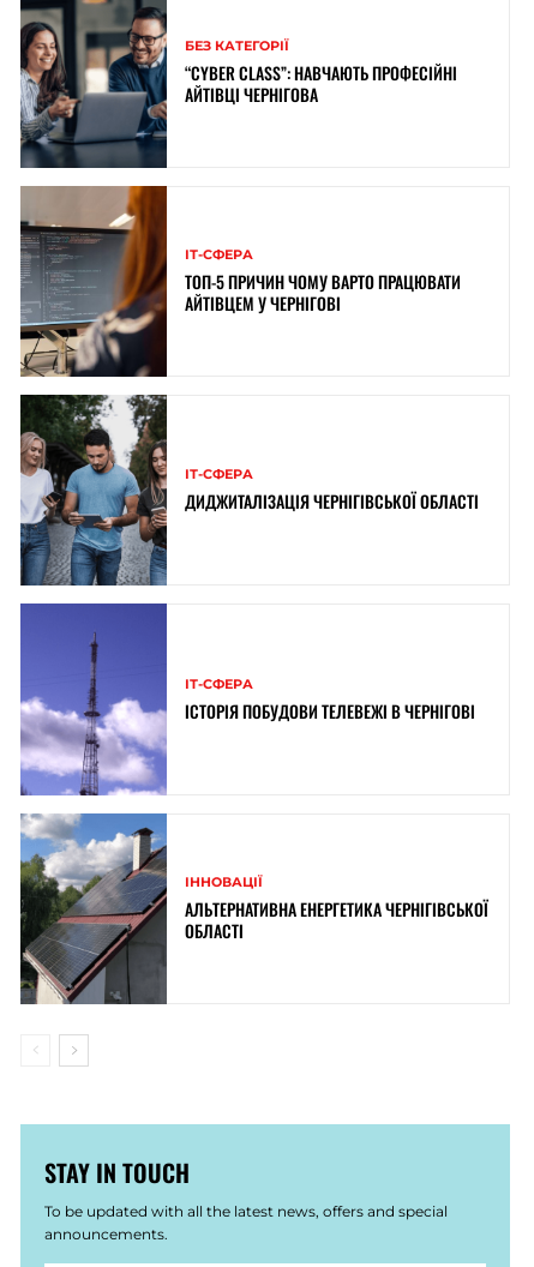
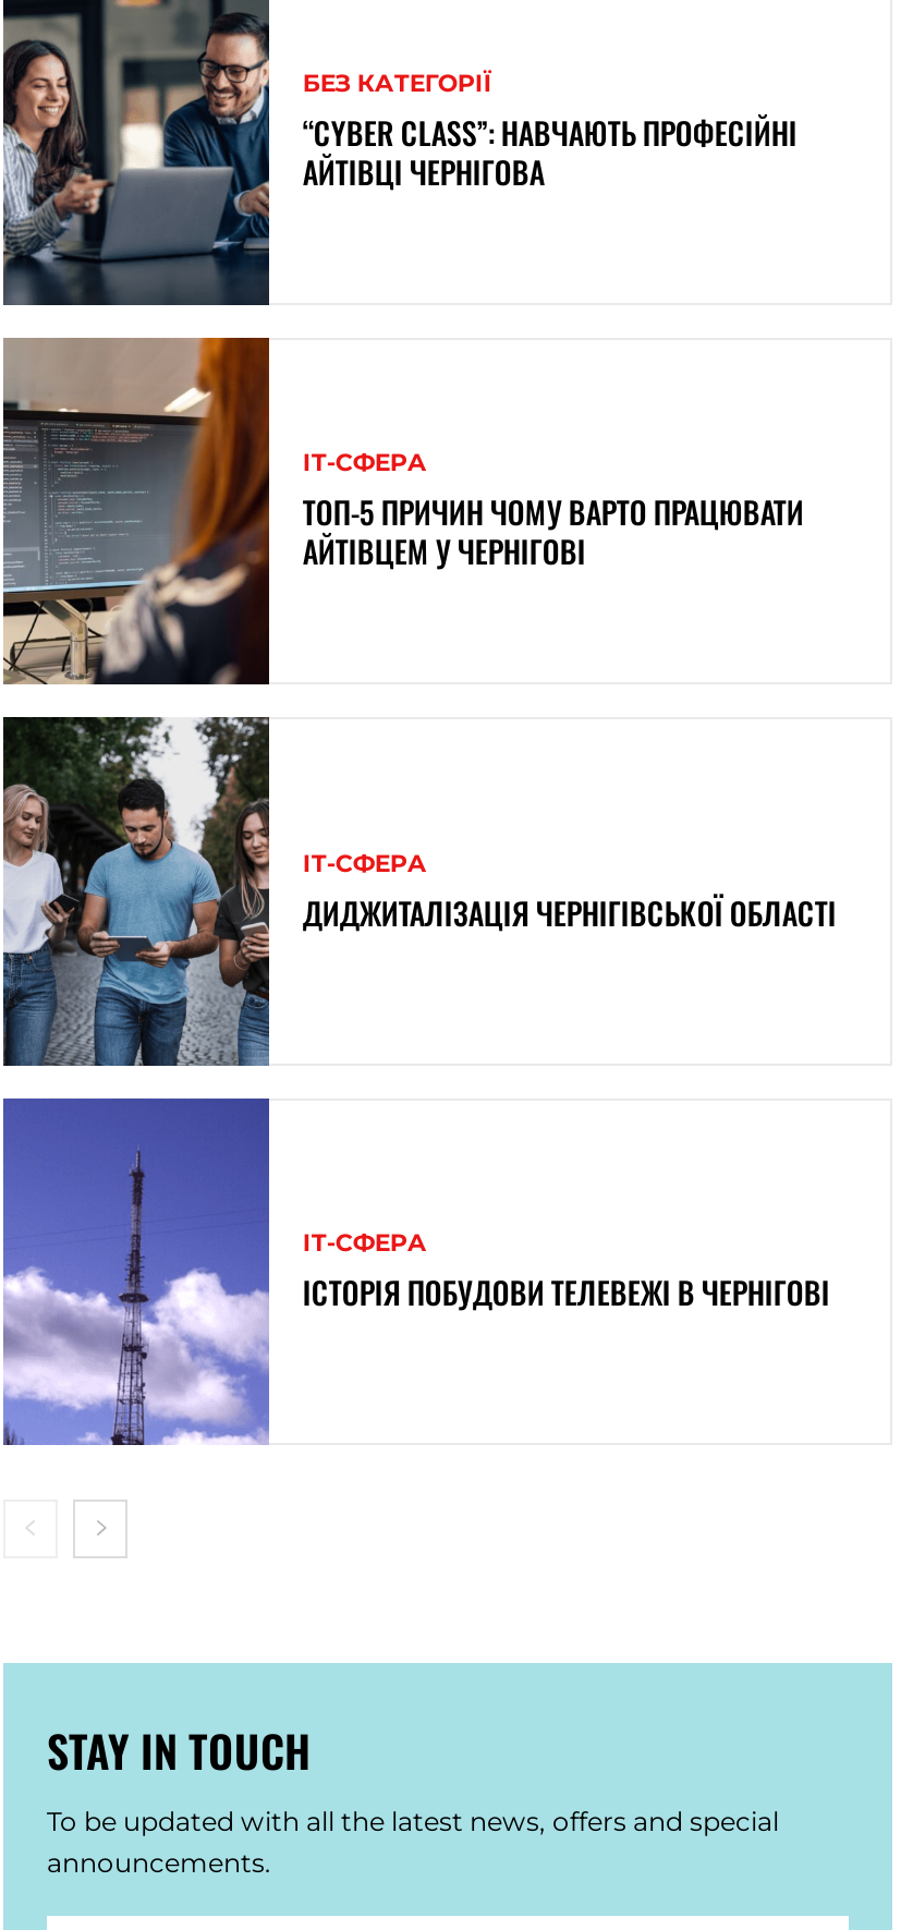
- [image]
- ІННОВАЦІЇ
- АЛЬТЕРНАТИВНА ЕНЕРГЕТИКА ЧЕРНІГІВСЬКОЇ
- ОБЛАСТІ
